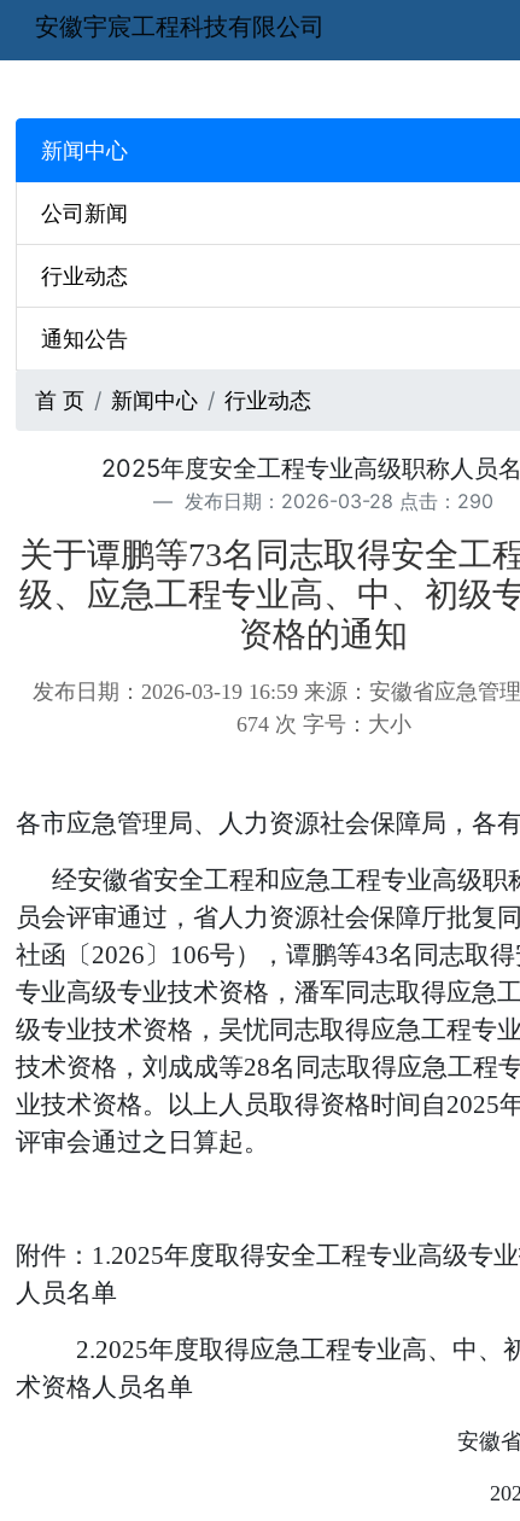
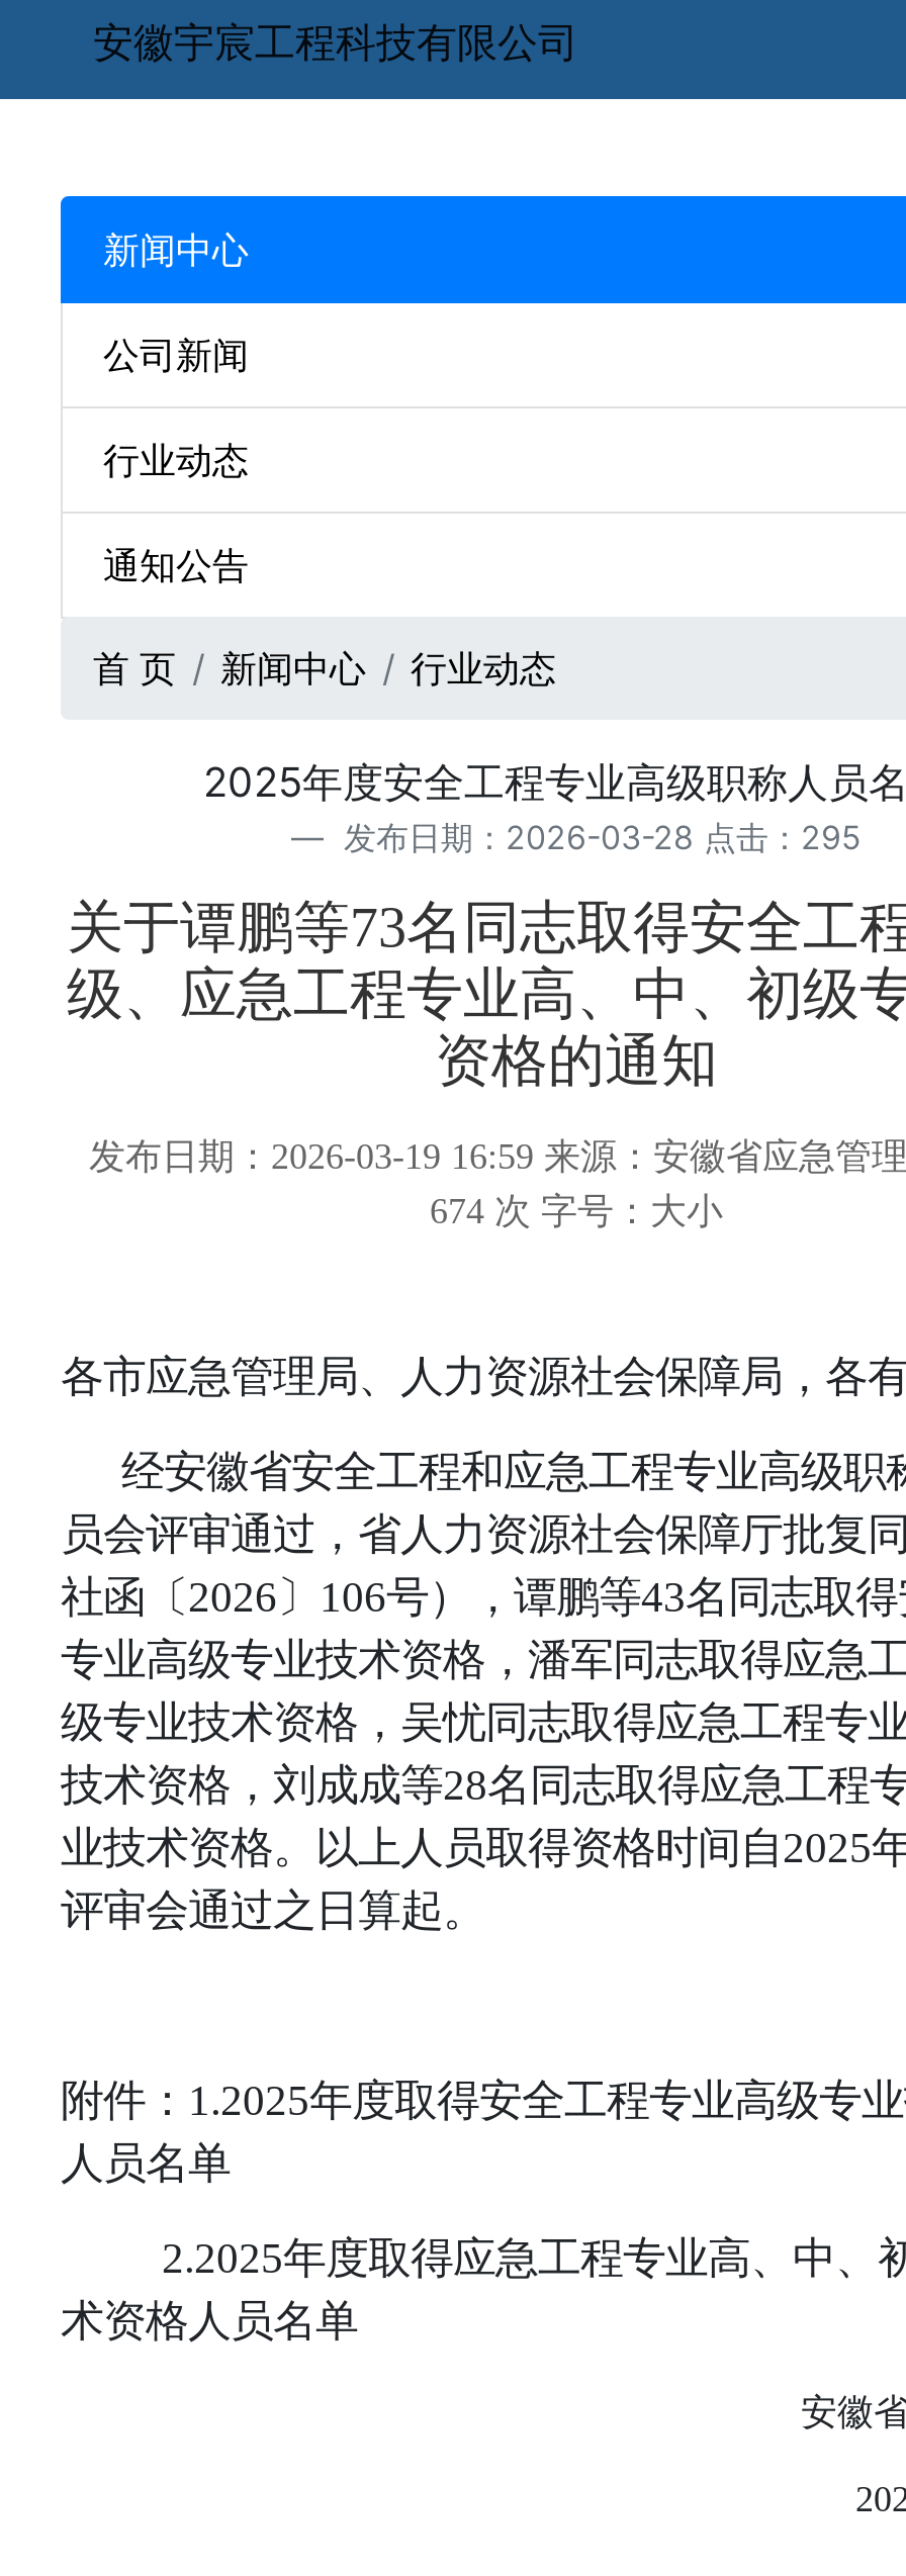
- 发布日期：2026-03-28 点击：290
+ 发布日期：2026-03-28 点击：295
